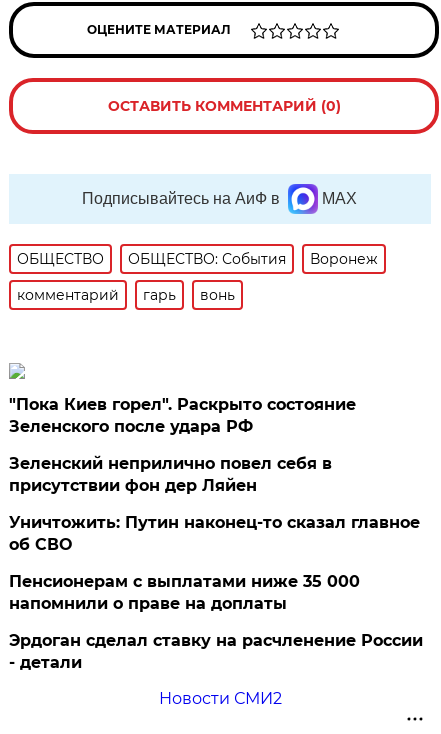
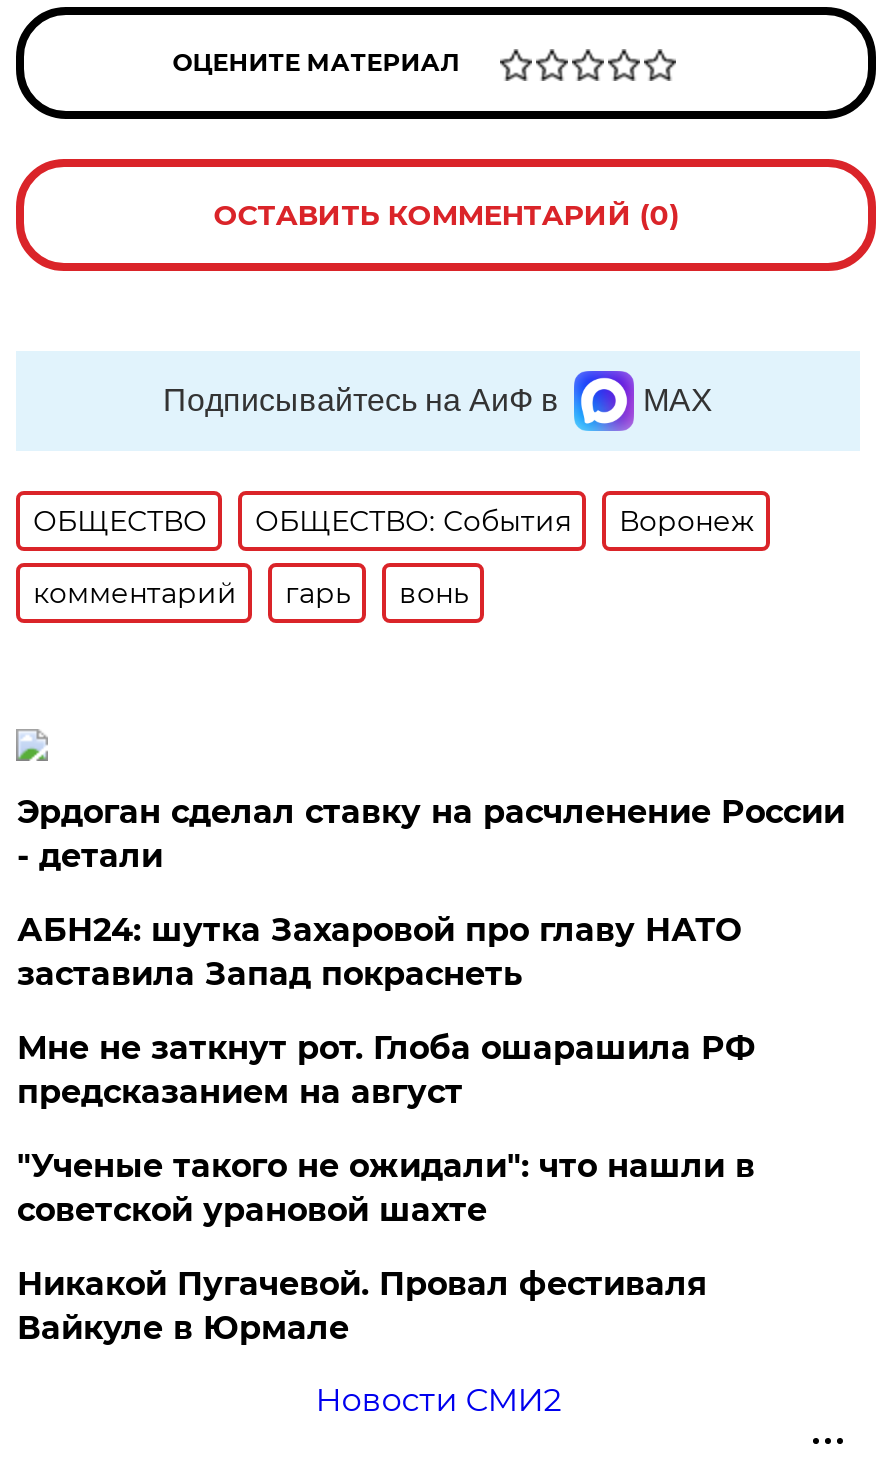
- "Пока Киев горел". Раскрыто состояние
- Зеленского после удара РФ
- Зеленский неприлично повел cебя в
- присутствии фон дер Ляйен
- Уничтожить: Путин наконец-то сказал главное
- об СВО
- Пенсионерам с выплатами ниже 35 000
- напомнили о праве на доплаты

moved up: Эрдоган сделал ставку на расчленение России | - детали

+ АБН24: шутка Захаровой про главу НАТО
+ заставила Запад покраснеть
+ Мне не заткнут рот. Глоба ошарашила РФ
+ предсказанием на август
+ "Ученые такого не ожидали": что нашли в
+ советской урановой шахте
+ Никакой Пугачевой. Провал фестиваля
+ Вайкуле в Юрмале
